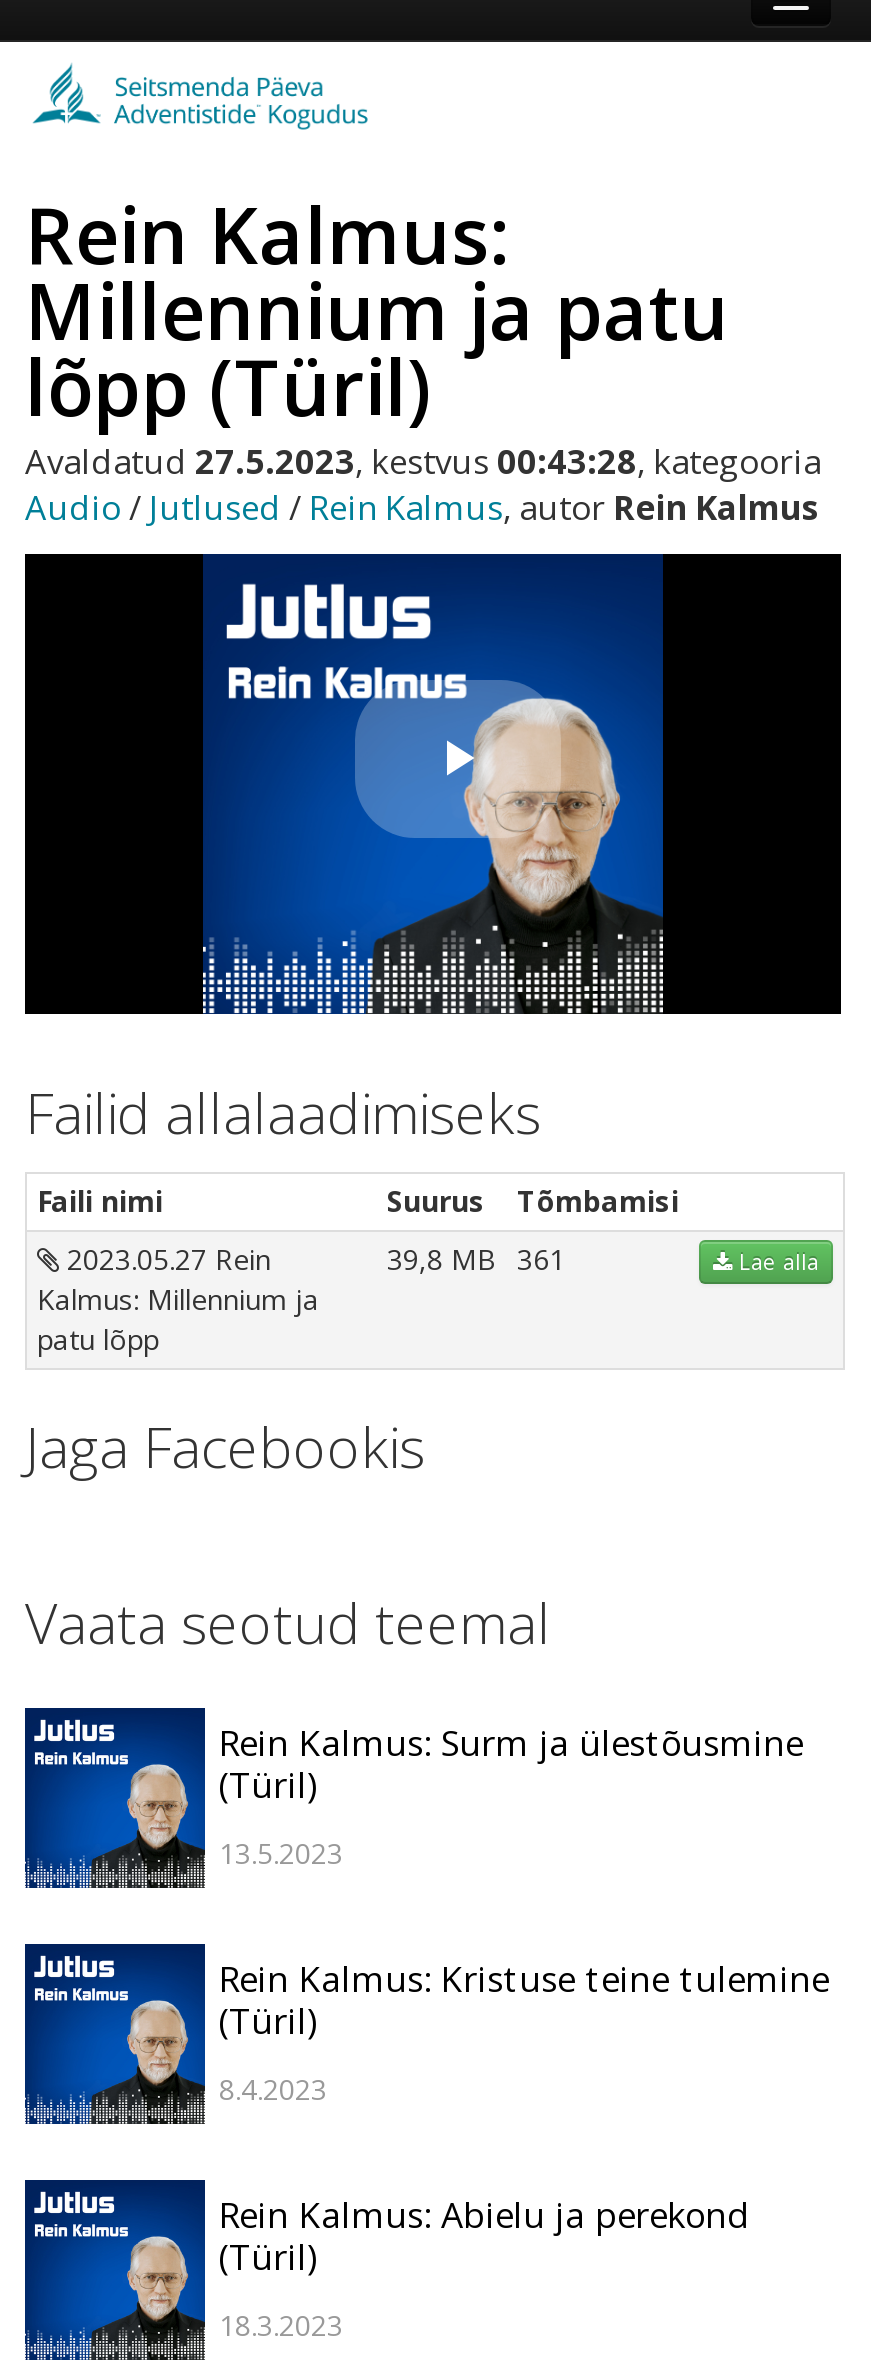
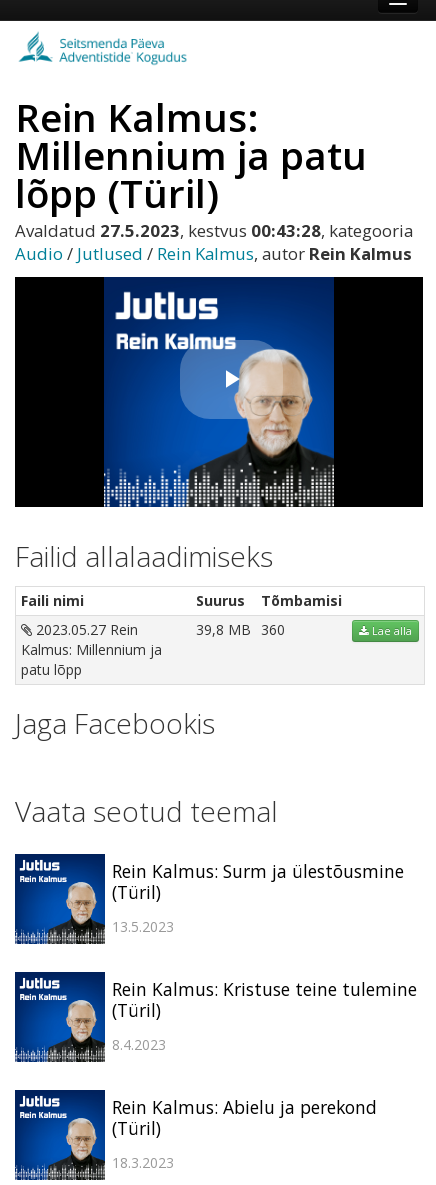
- 39,8 MB 361
+ 39,8 MB 360
